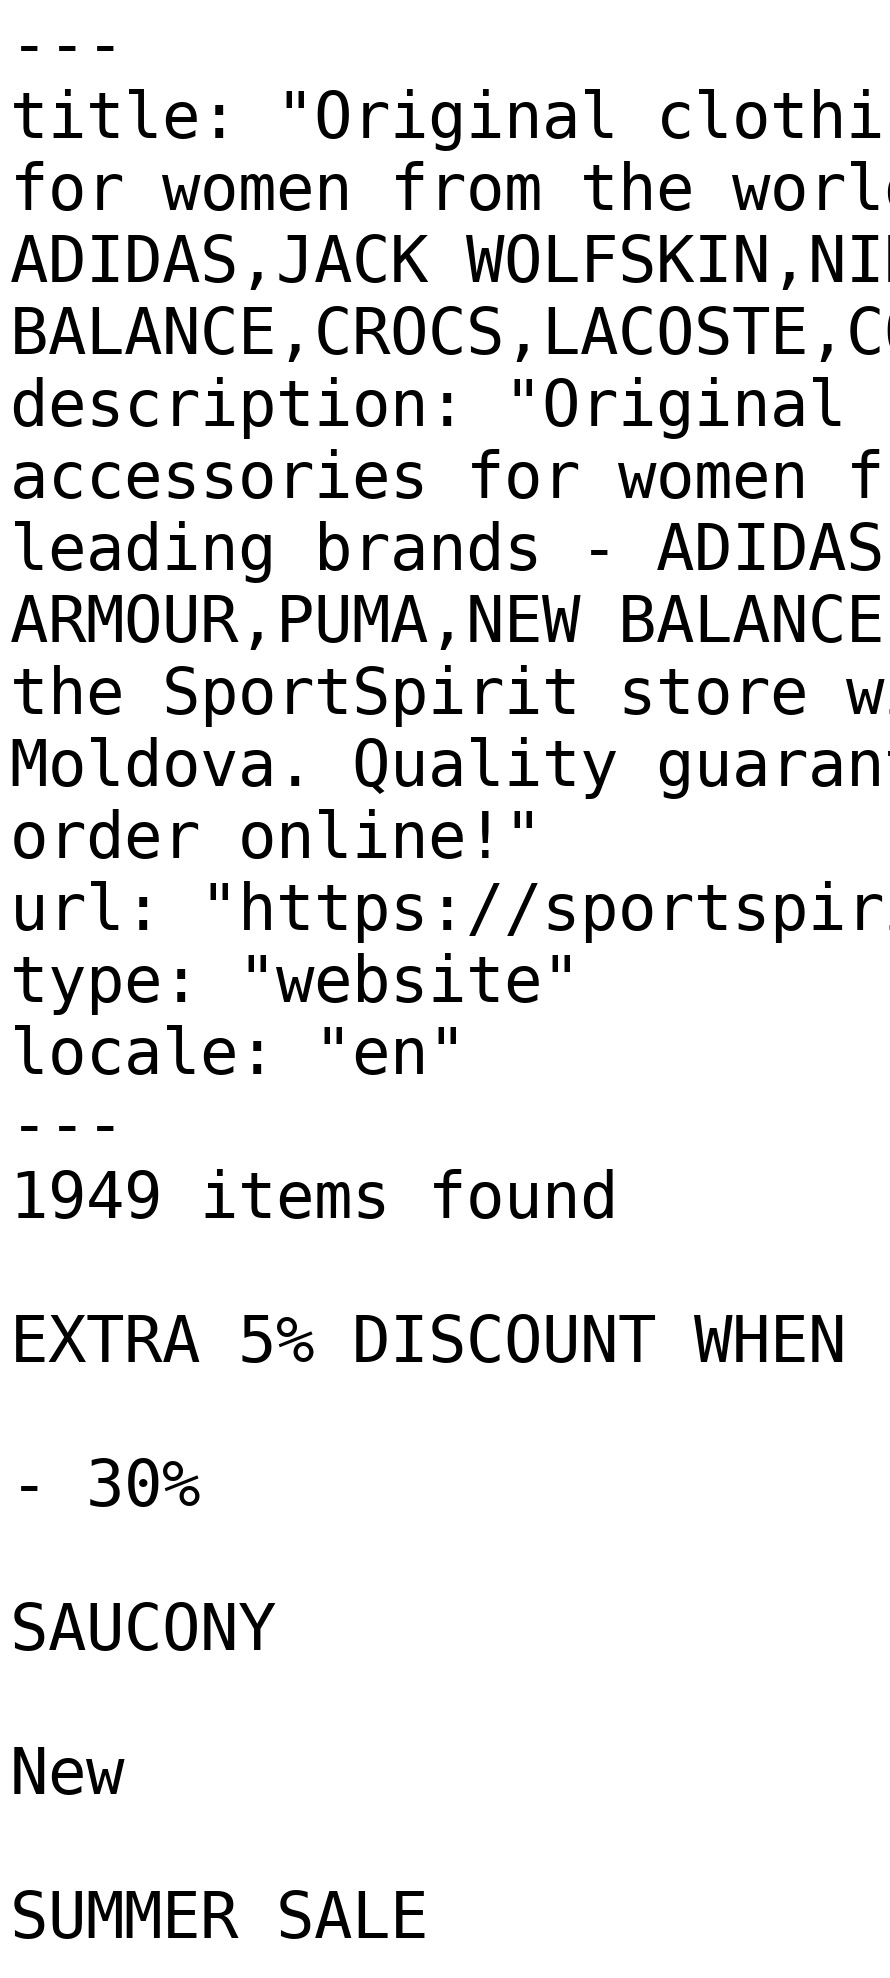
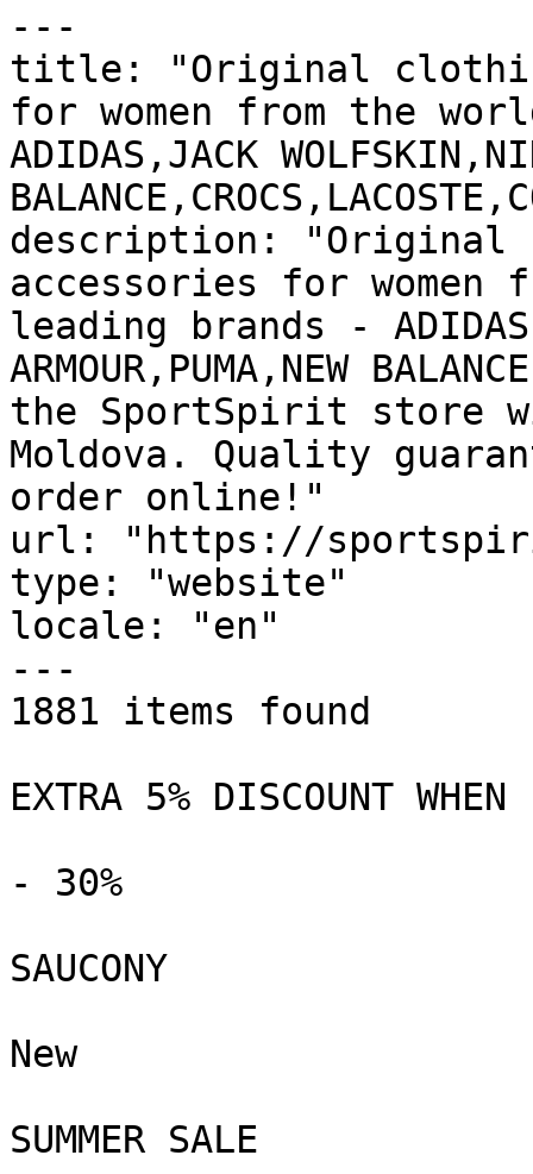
- 1949 items found
+ 1881 items found
